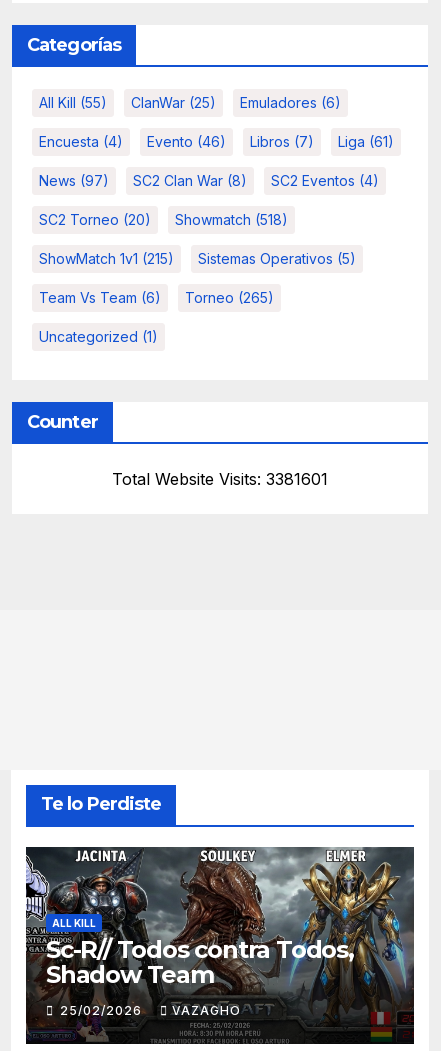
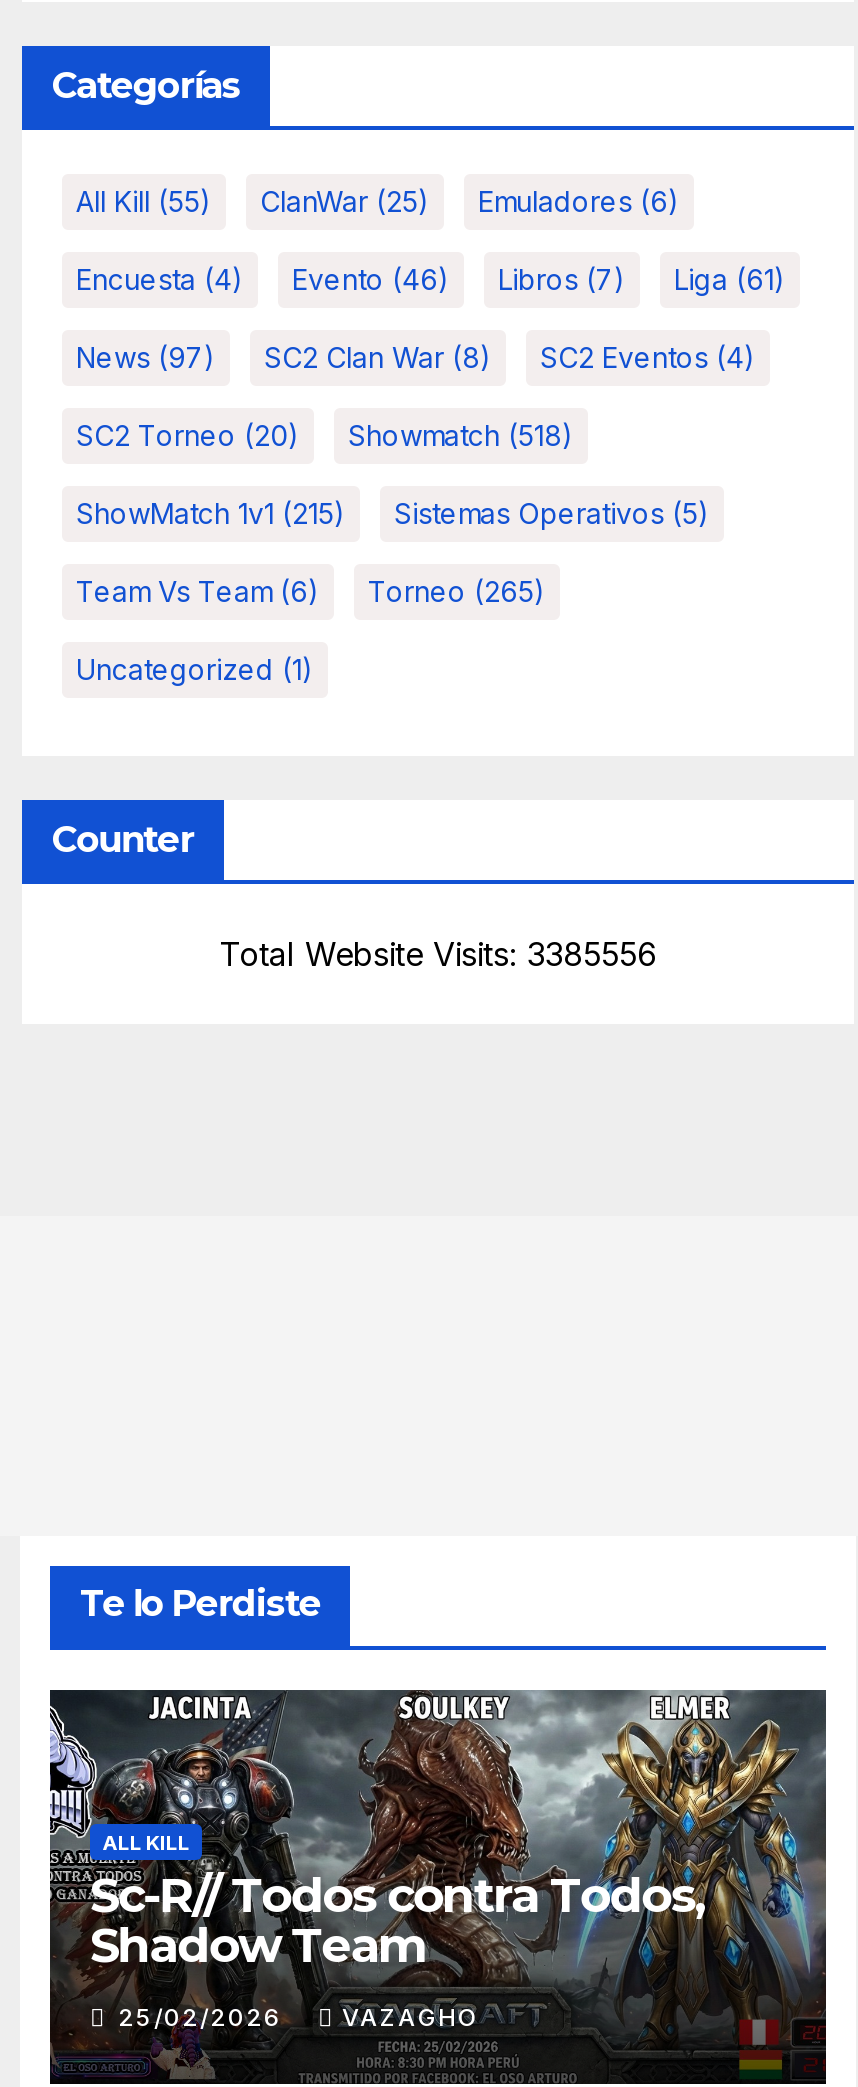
- Total Website Visits: 3381601
+ Total Website Visits: 3385556
